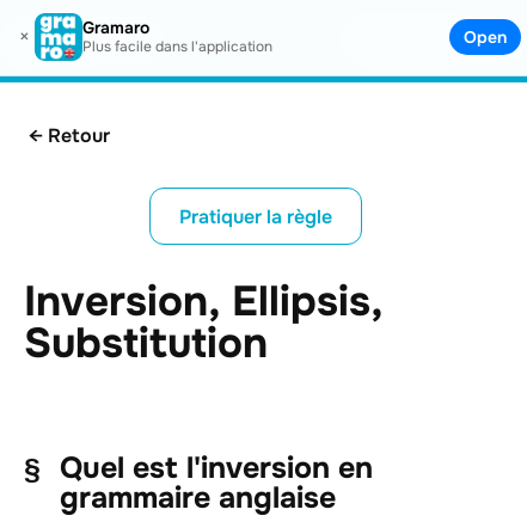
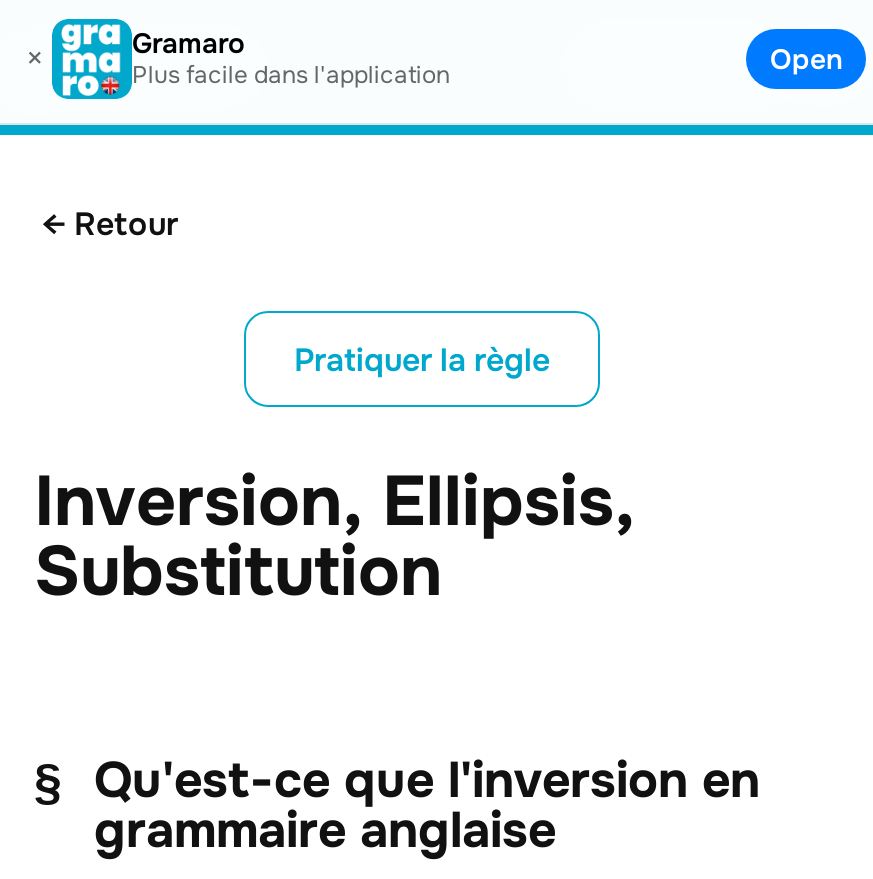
- Quel est l'inversion en
+ Qu'est-ce que l'inversion en
